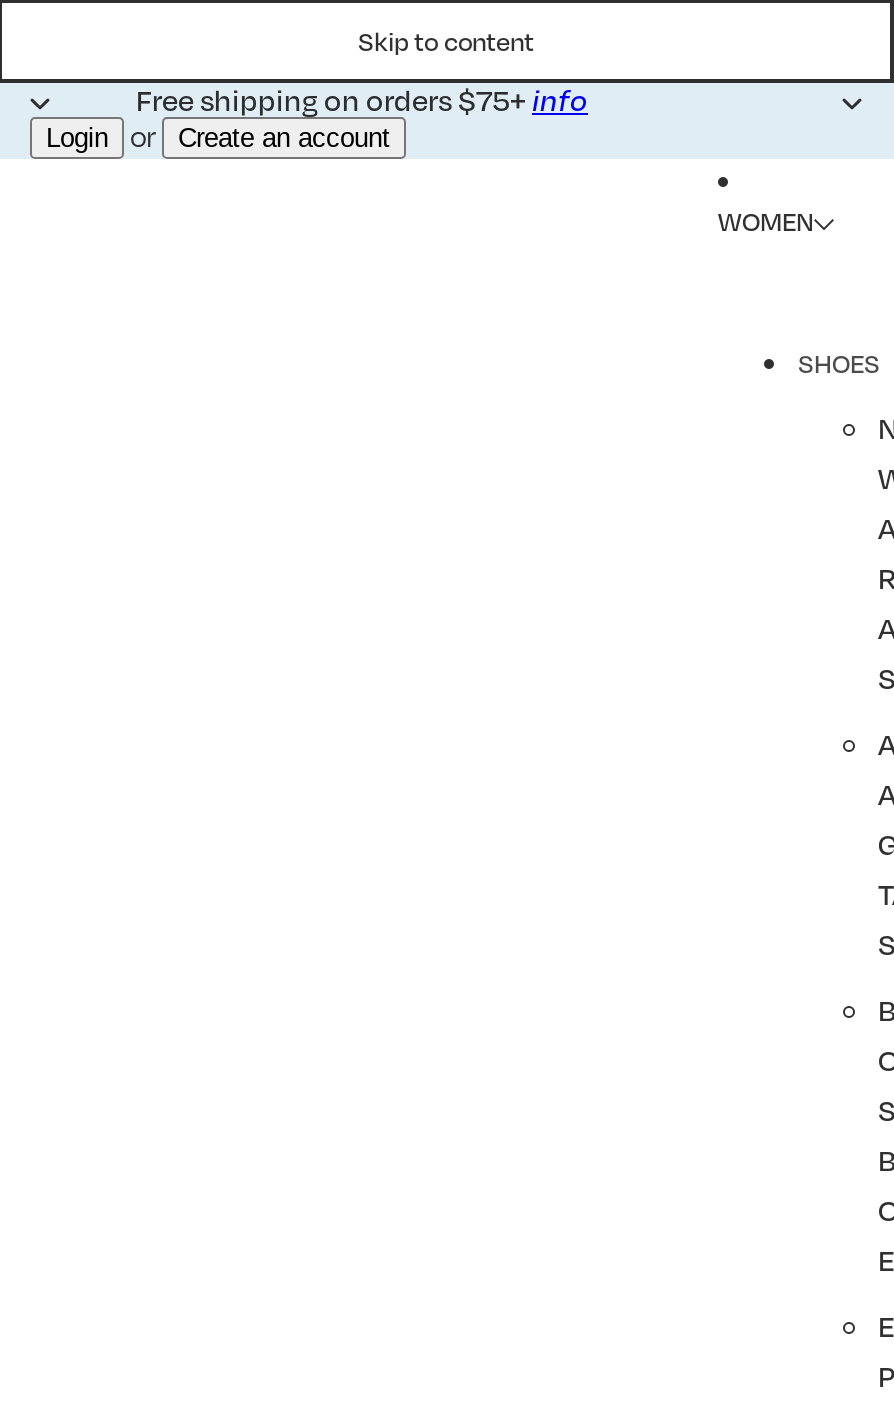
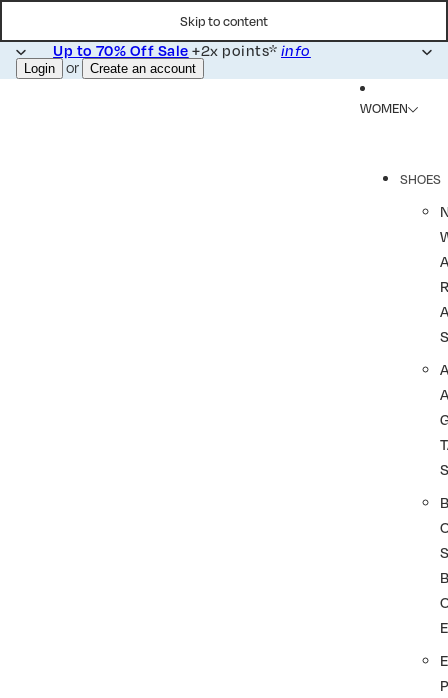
- Free shipping on orders $75+info
+ Up to 70% Off Sale+2x points*info
